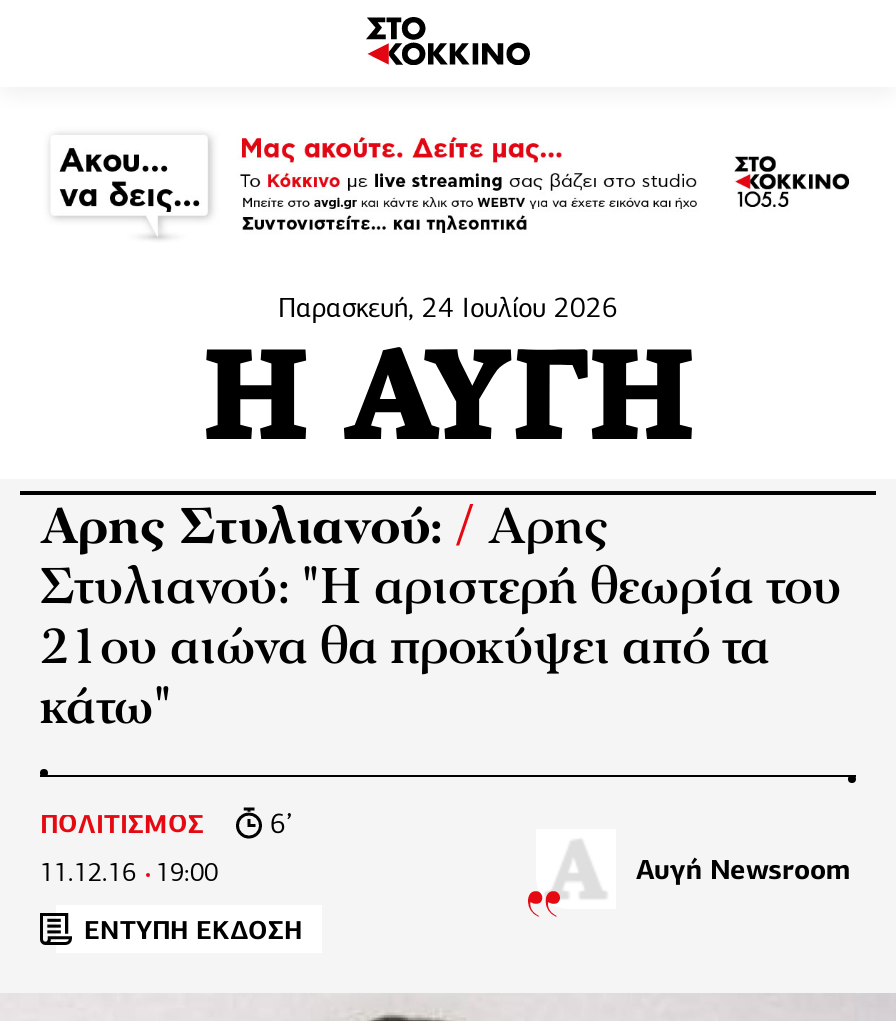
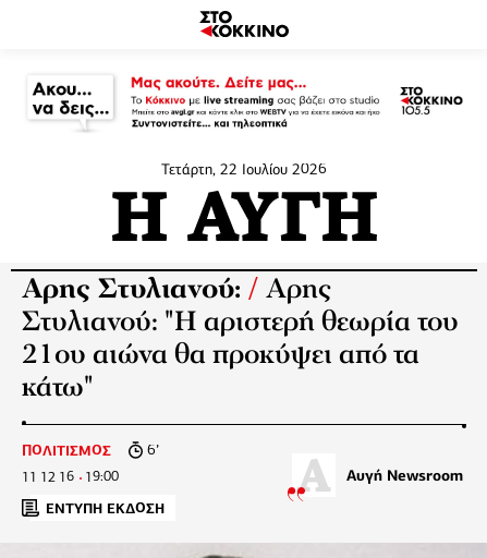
- Παρασκευή, 24 Ιουλίου 2026
+ Τετάρτη, 22 Ιουλίου 2026
